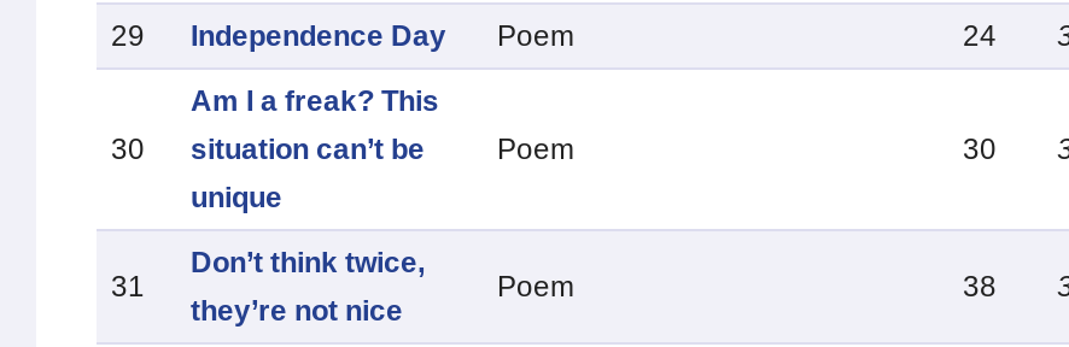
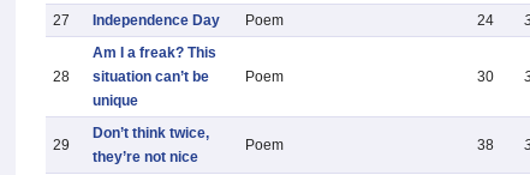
- 29 Independence Day Poem
+ 27 Independence Day Poem

- 30 situation can’t be
+ 28 situation can’t be

- 31
+ 29
